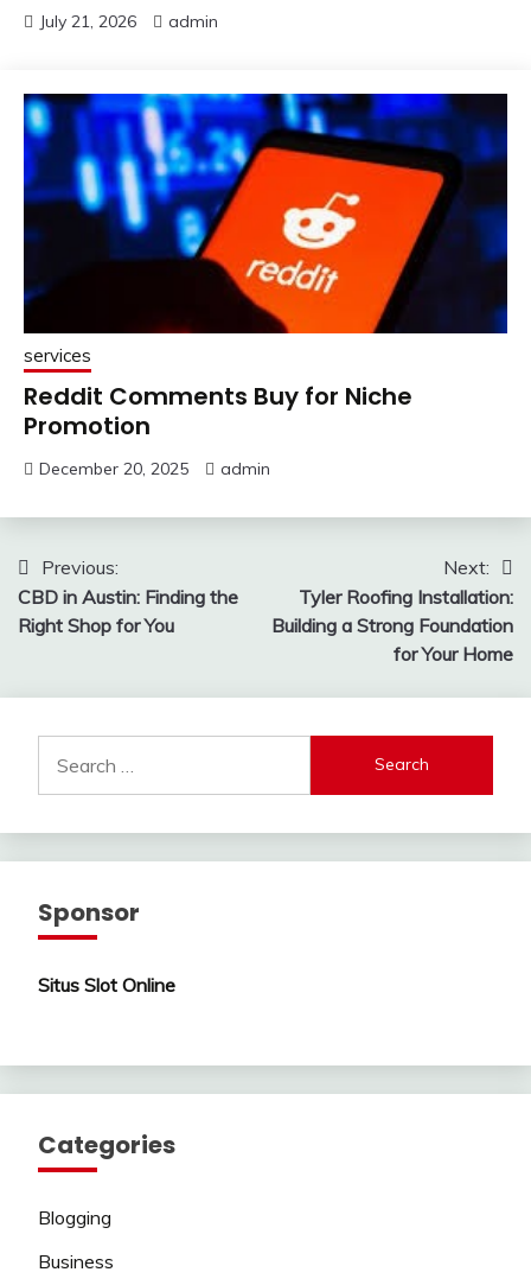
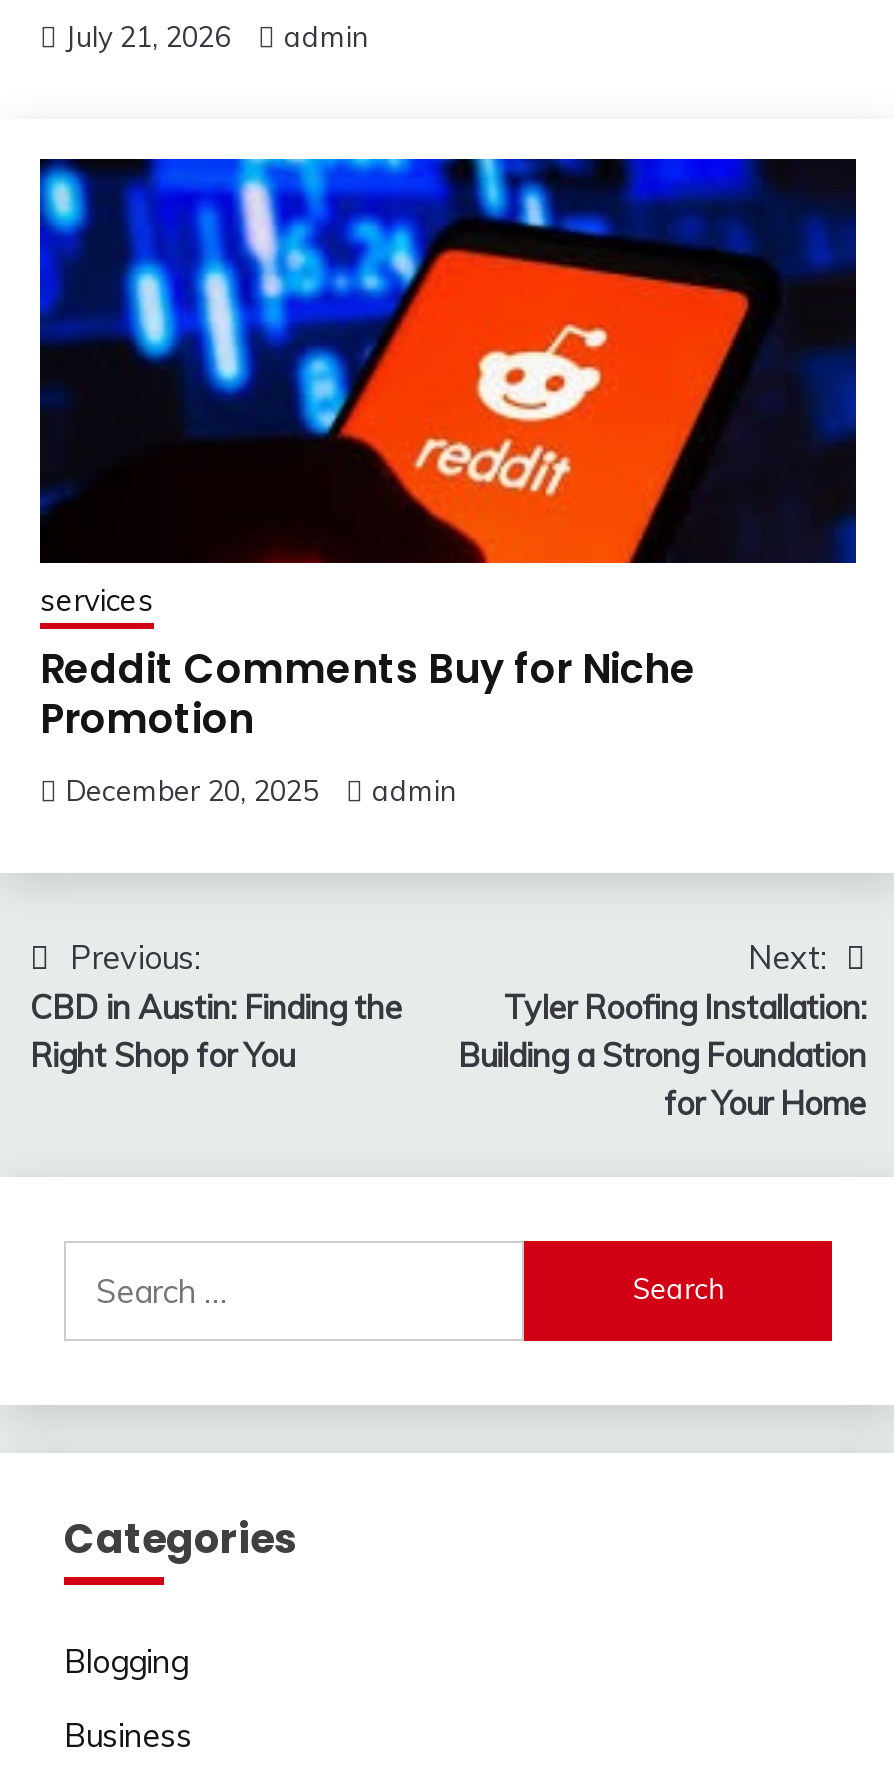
- Sponsor
- Situs Slot Online
